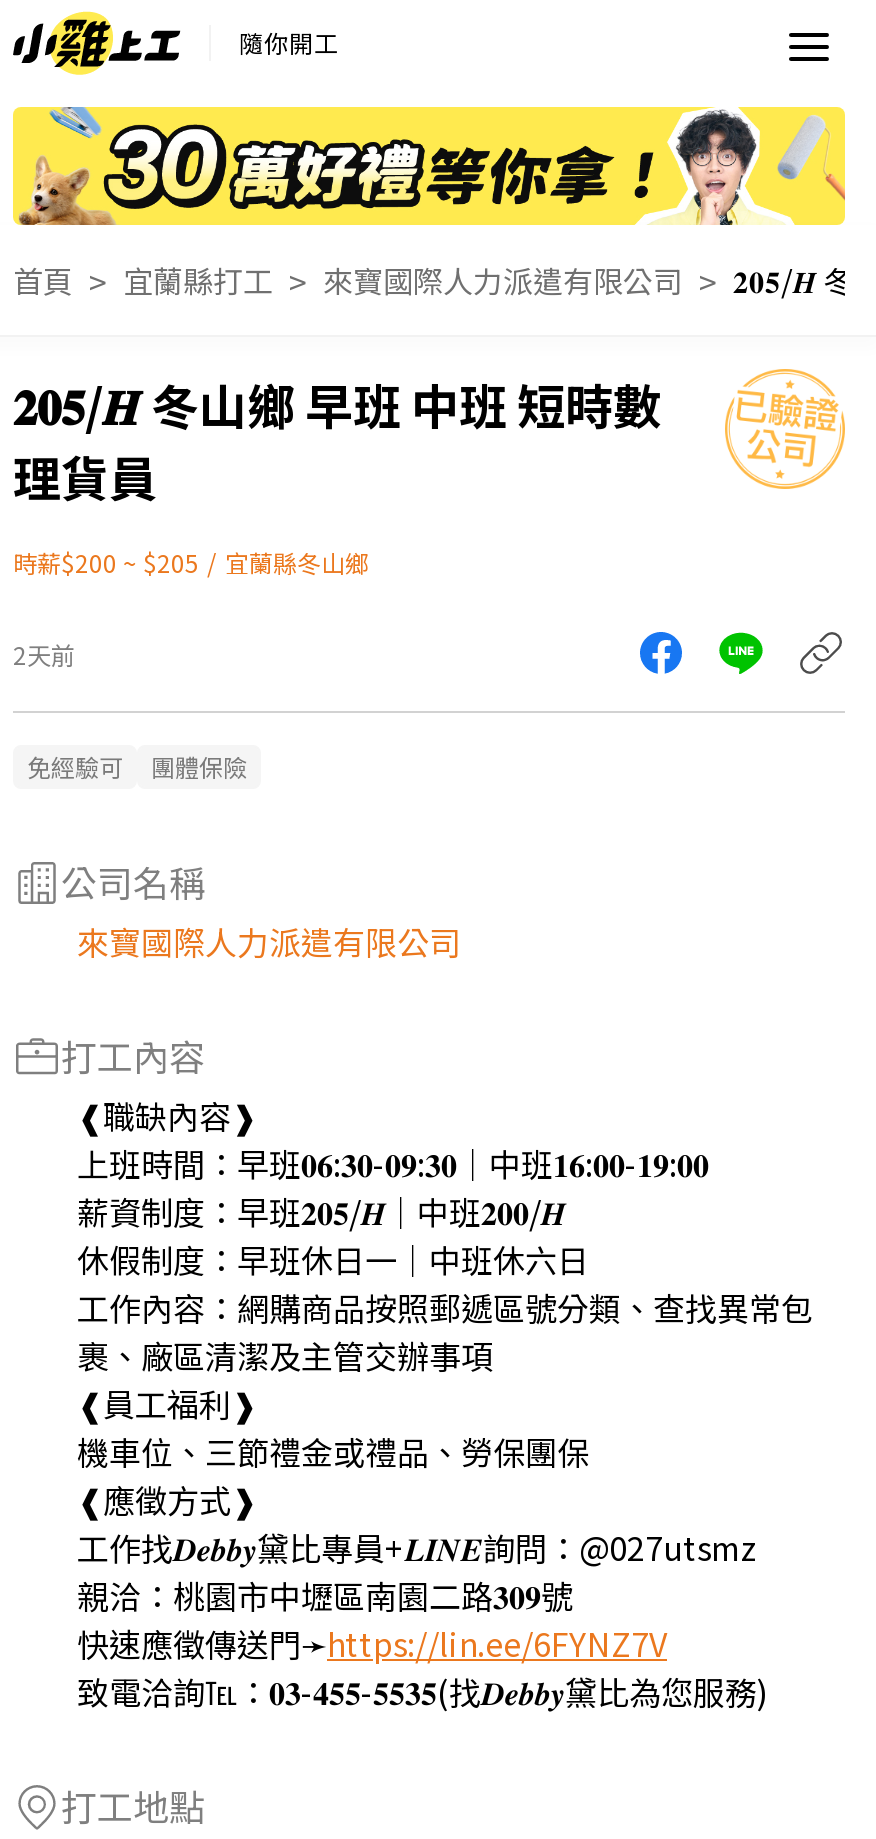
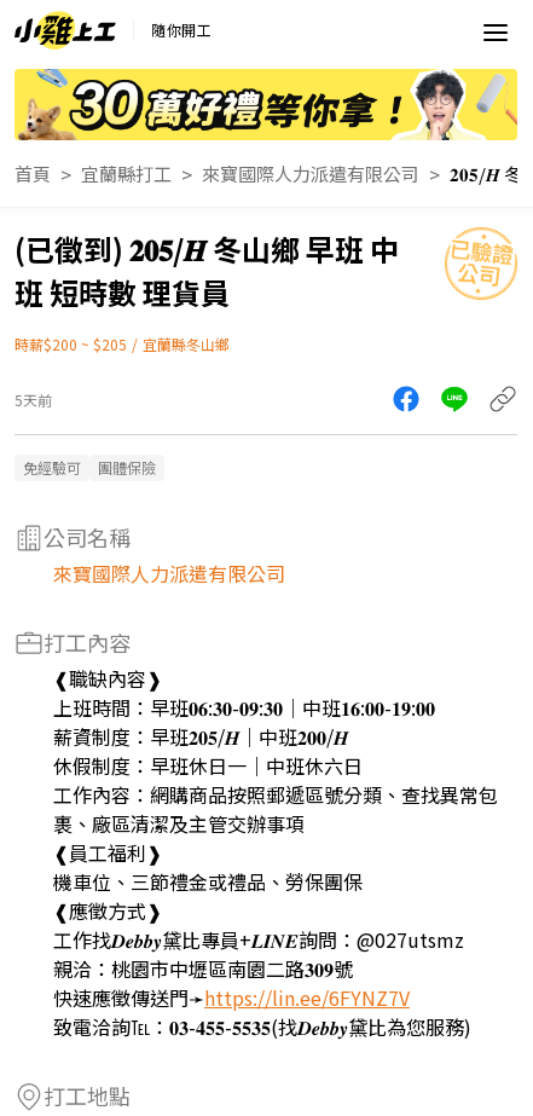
- 2天前
+ 5天前
